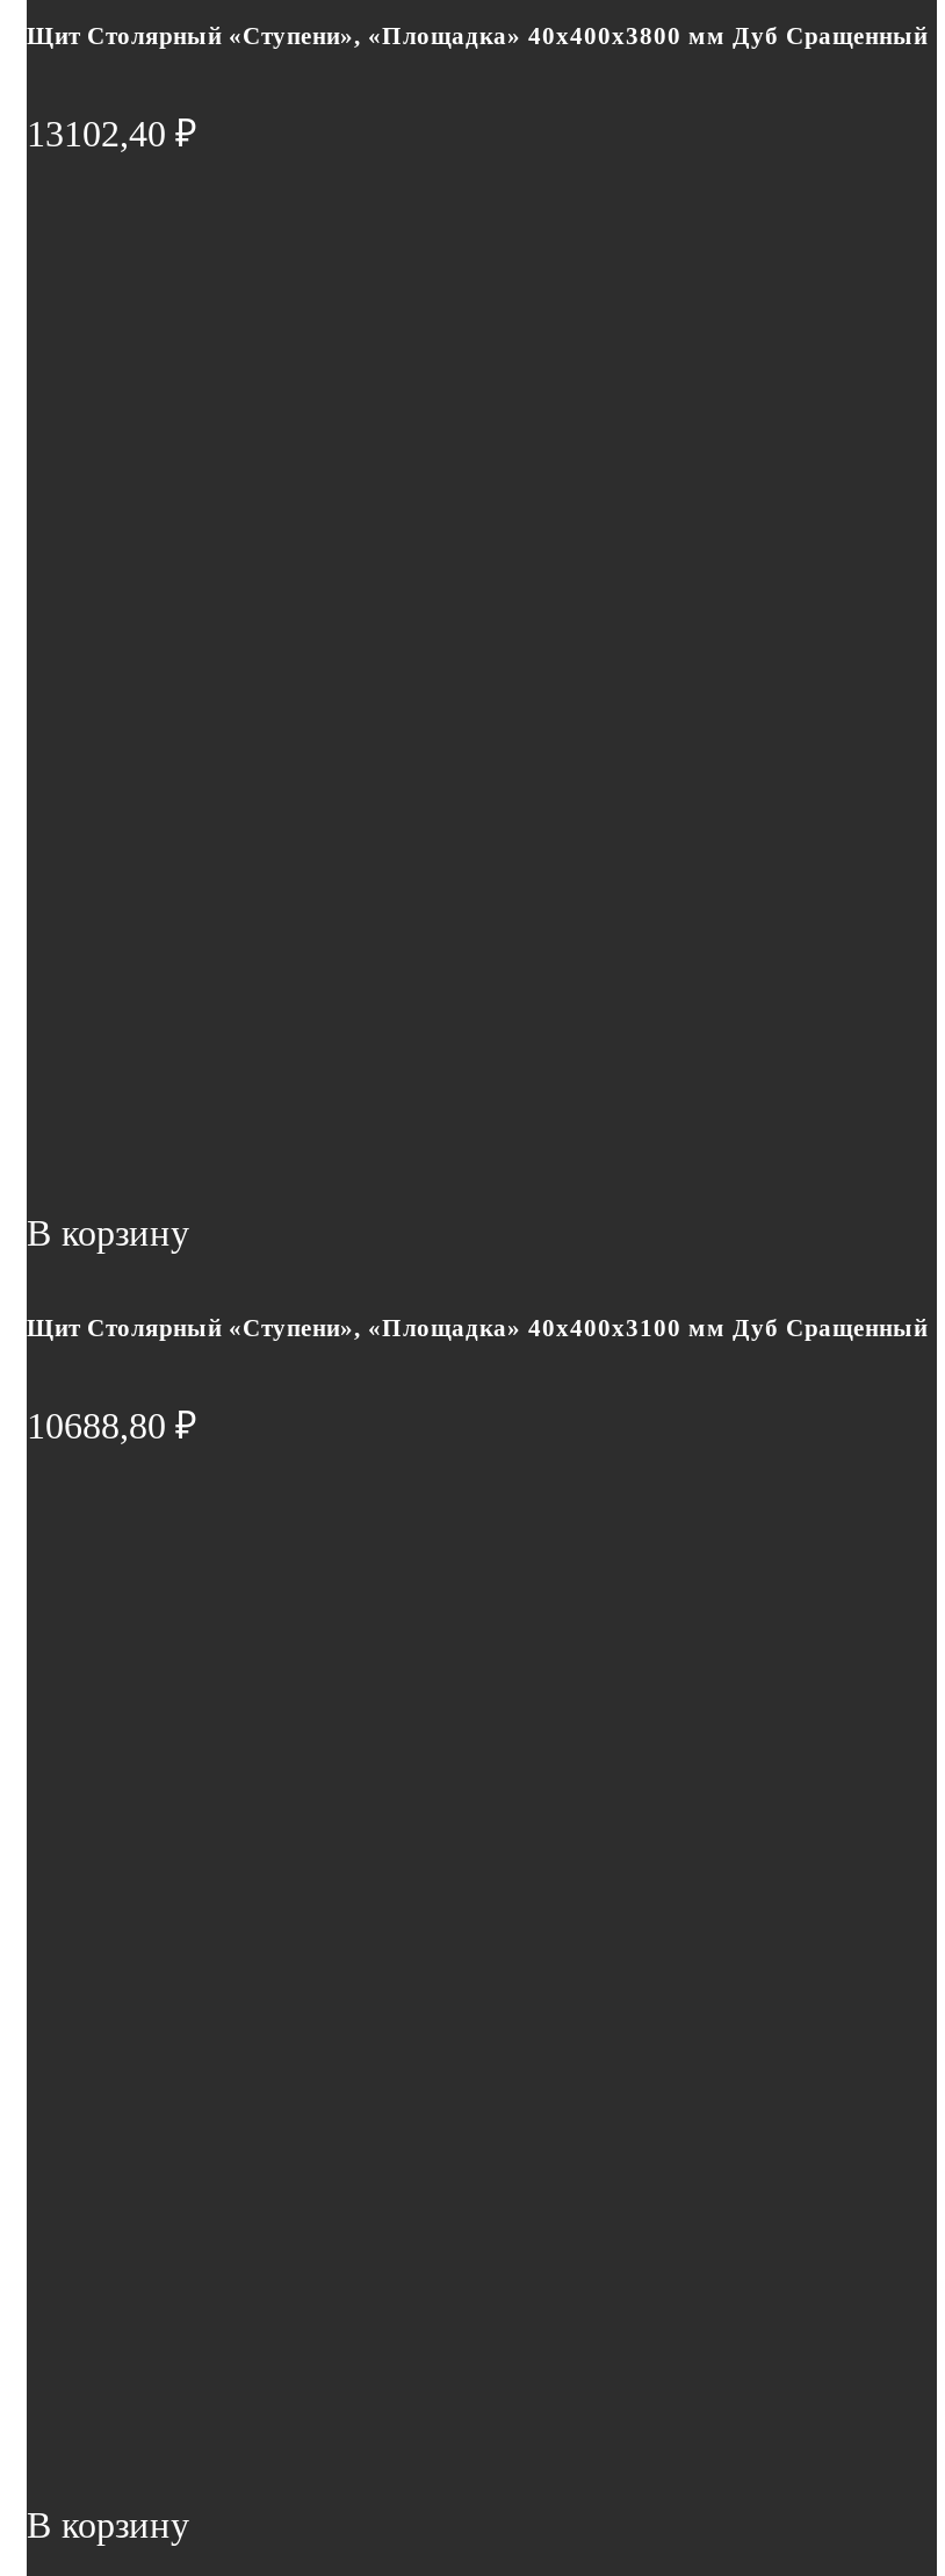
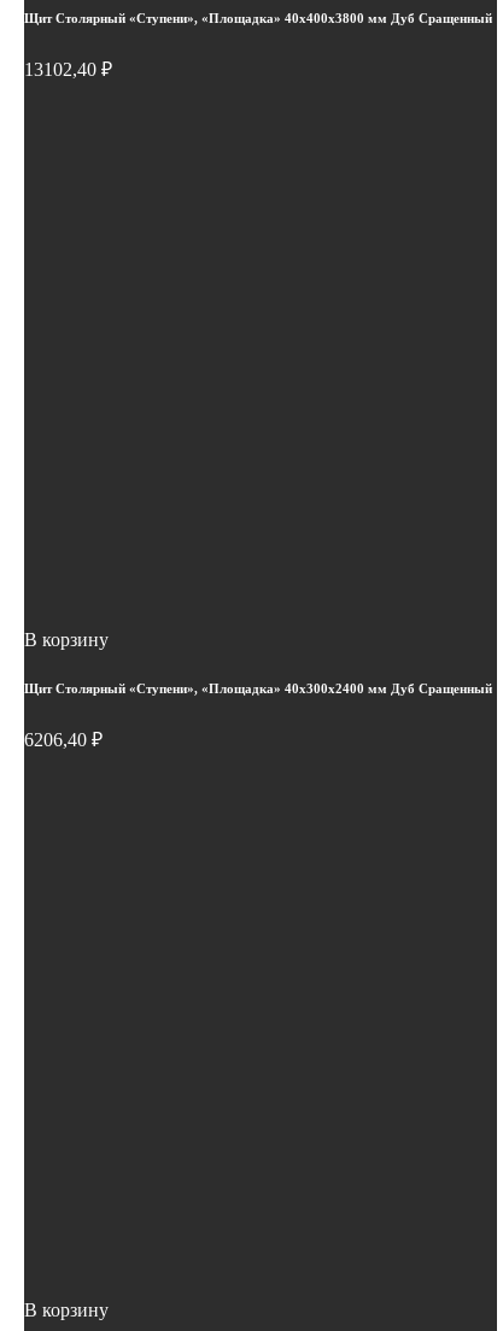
- Щит Столярный «Ступени», «Площадка» 40х400х3100 мм Дуб Сращенный
+ Щит Столярный «Ступени», «Площадка» 40х300х2400 мм Дуб Сращенный

- 10688,80 ₽
+ 6206,40 ₽
